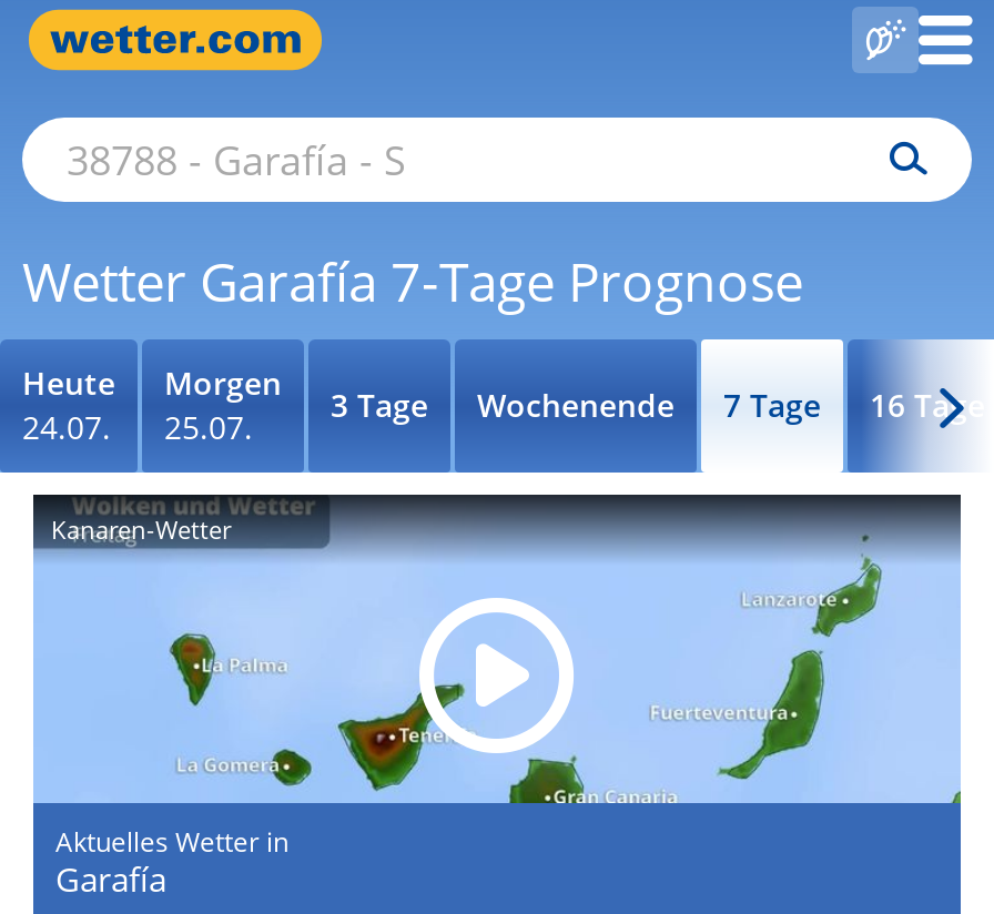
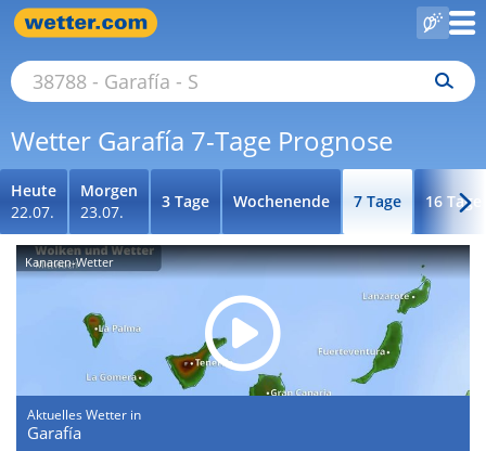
- 24.07.
+ 22.07.

- 25.07.
+ 23.07.
